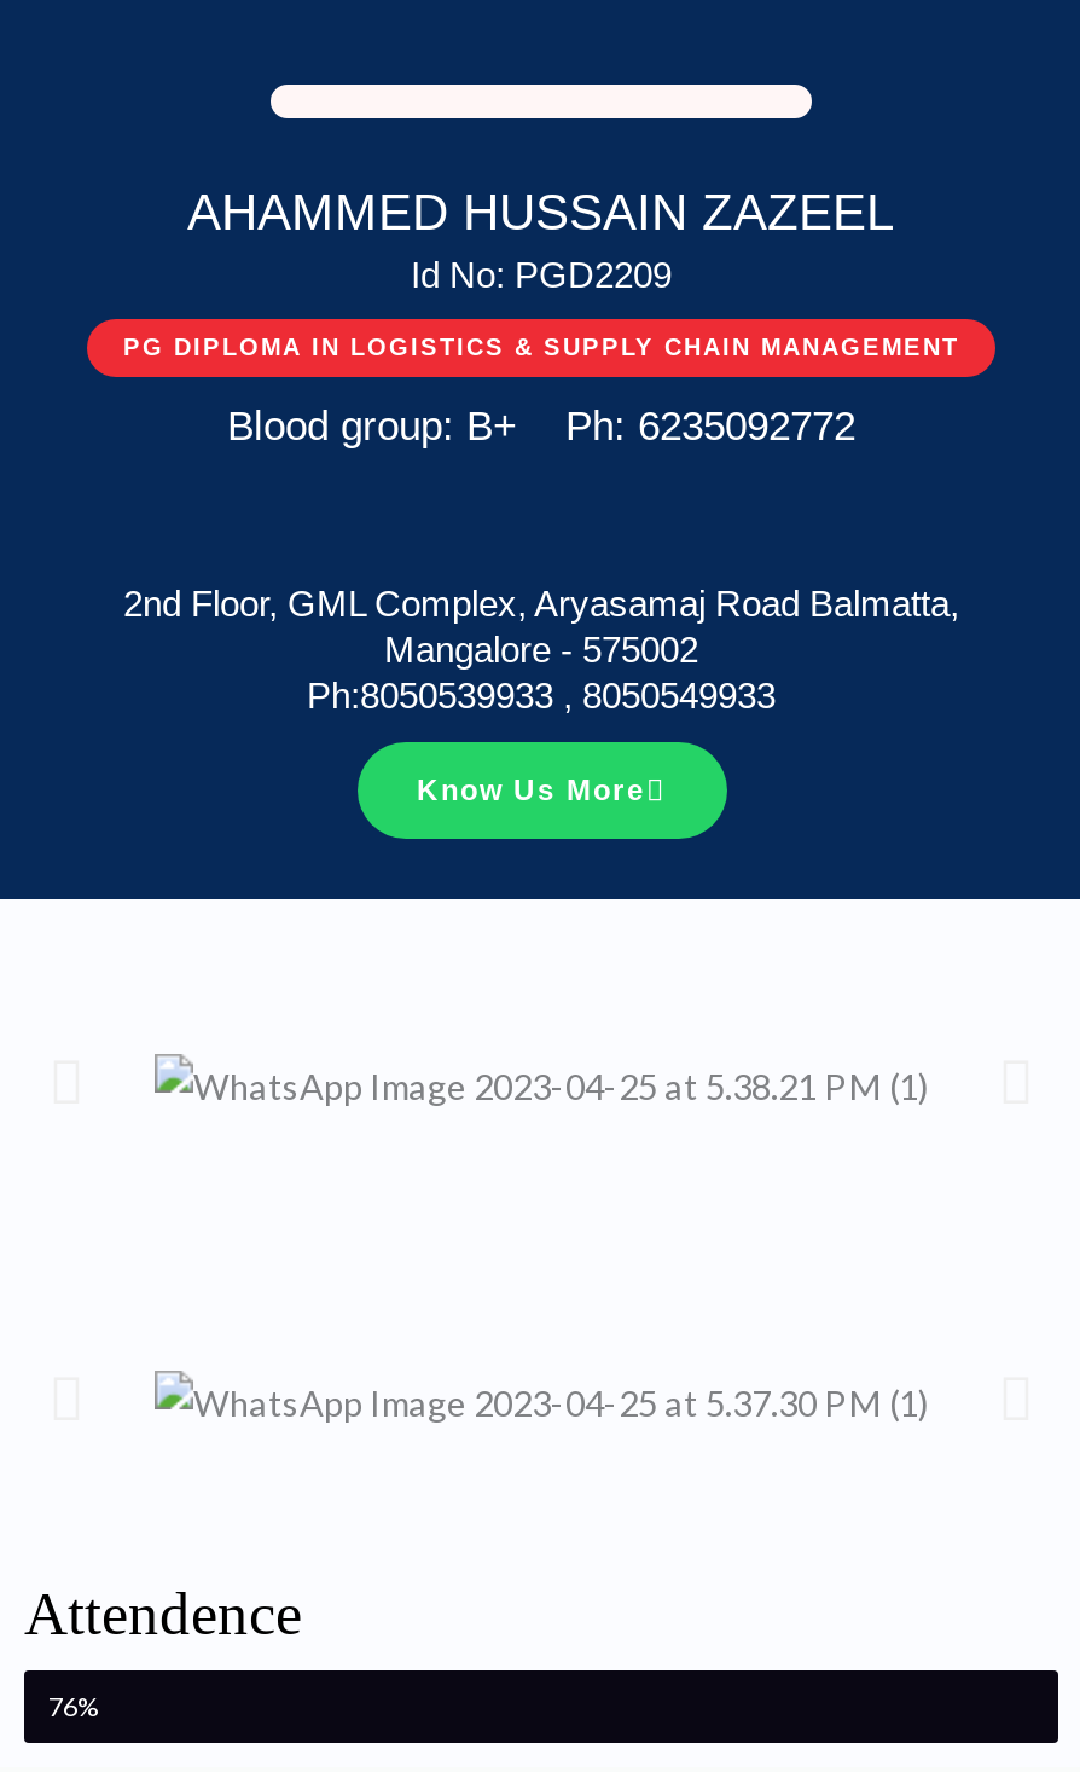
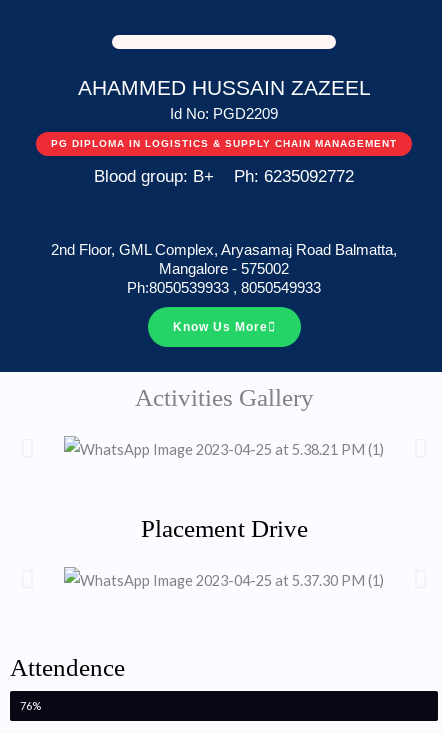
+ Activities Gallery

+ Placement Drive
